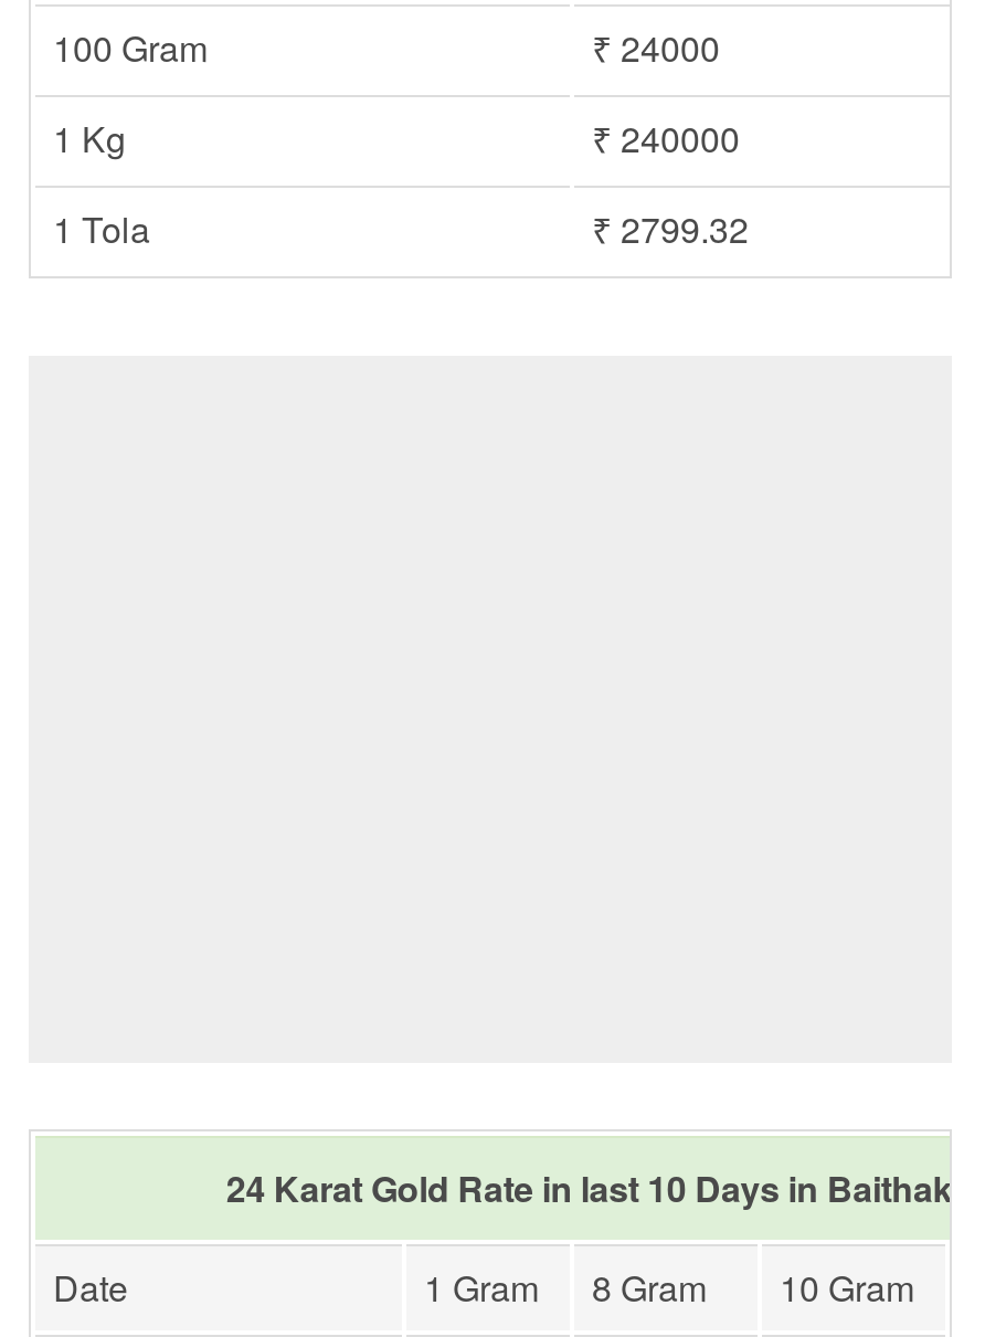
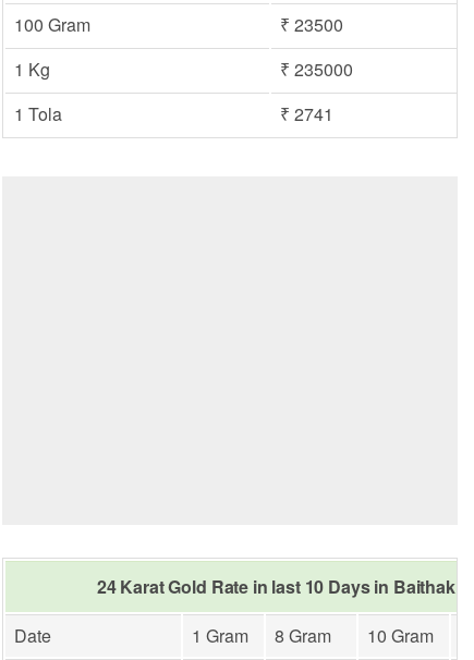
- ₹ 24000
+ ₹ 23500

- ₹ 240000
+ ₹ 235000

- ₹ 2799.32
+ ₹ 2741
